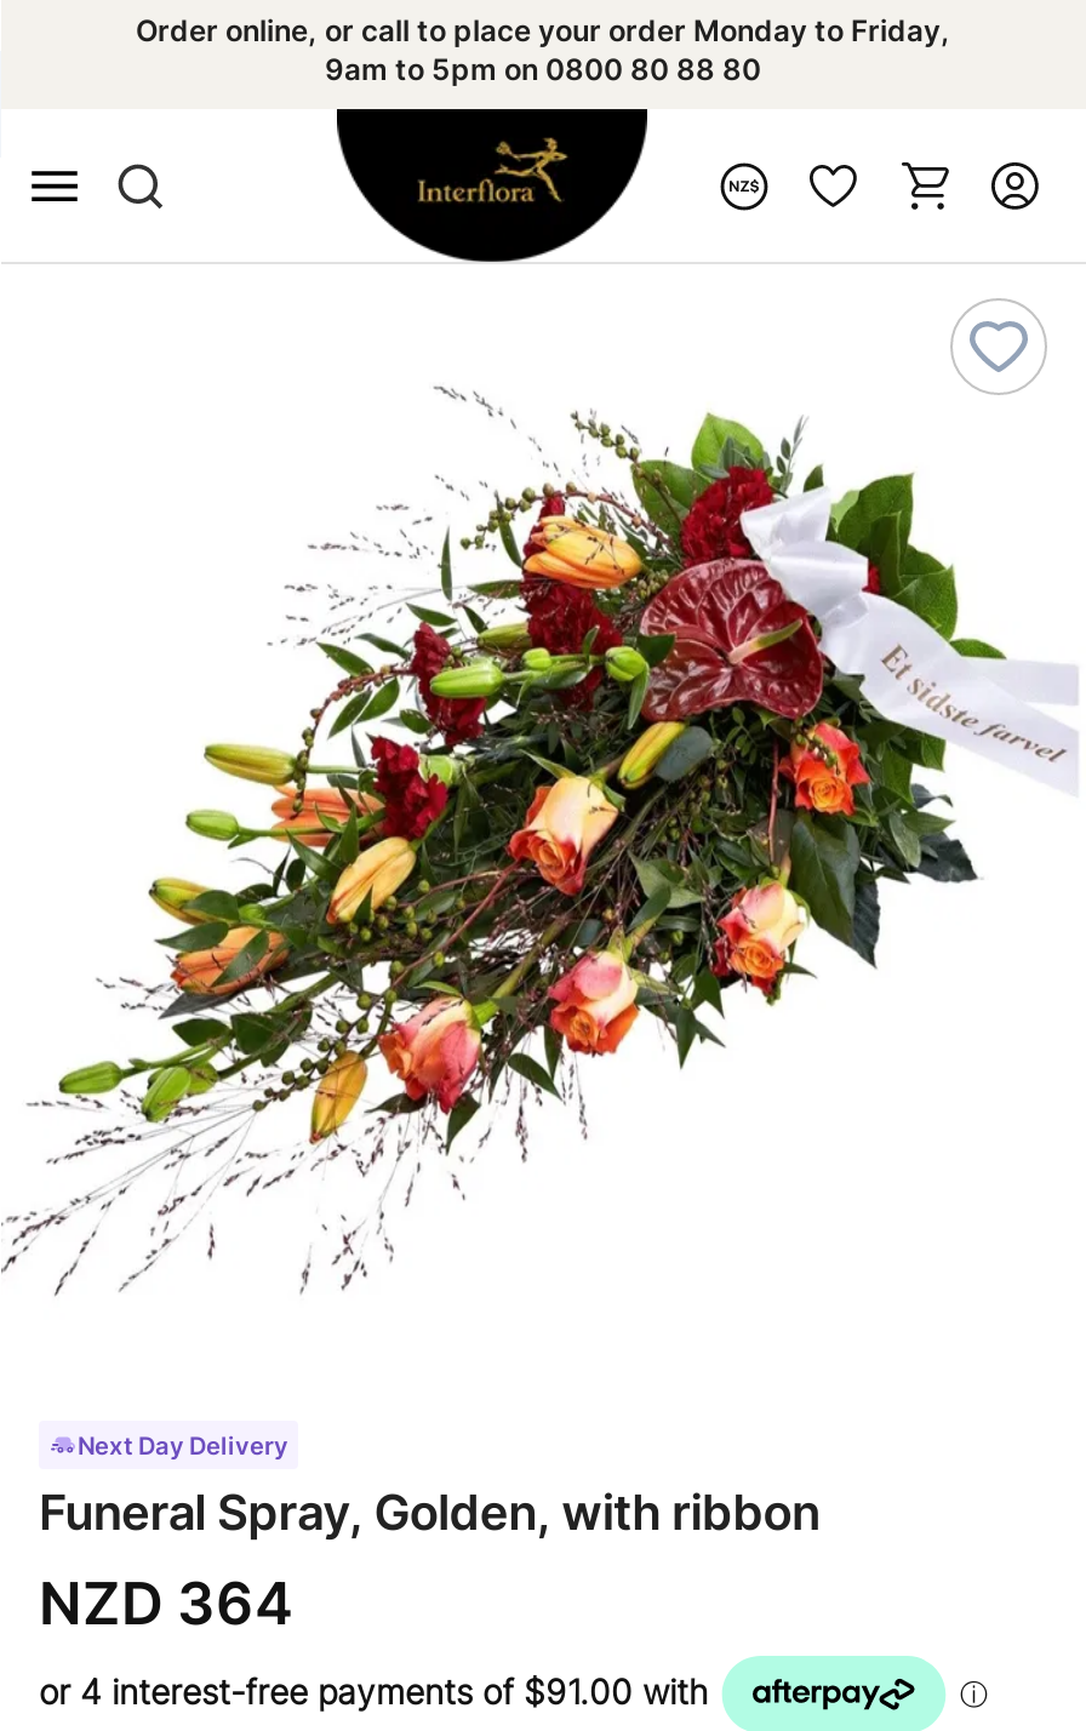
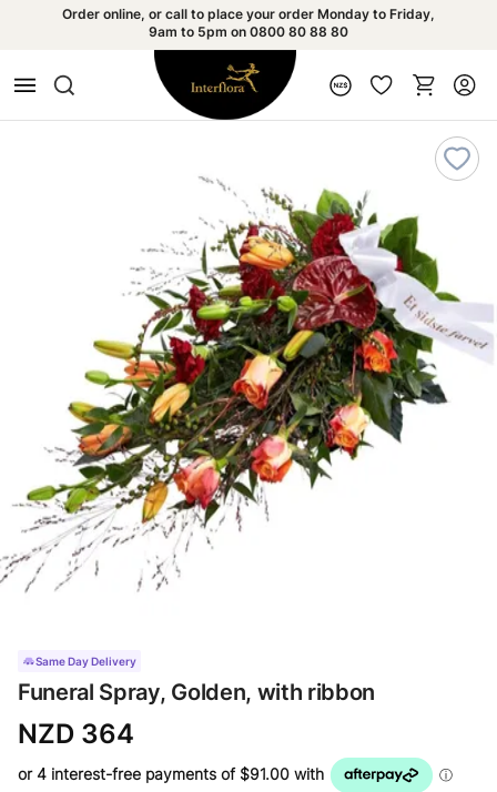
- Next Day Delivery
+ Same Day Delivery
